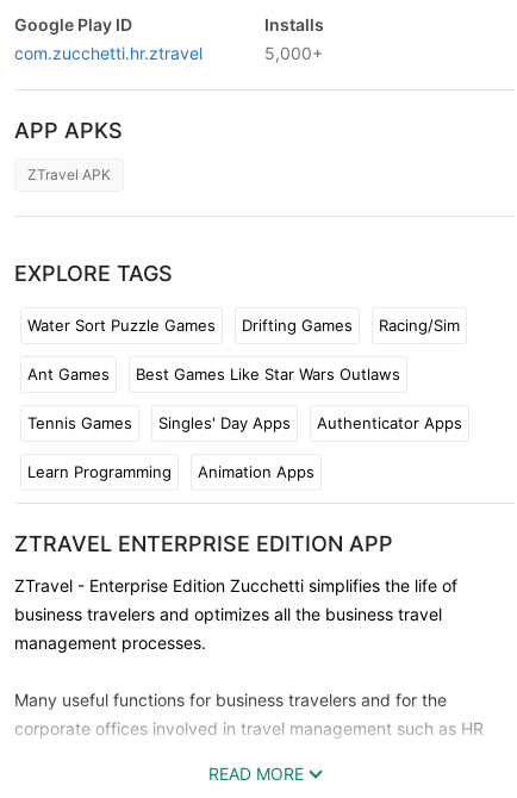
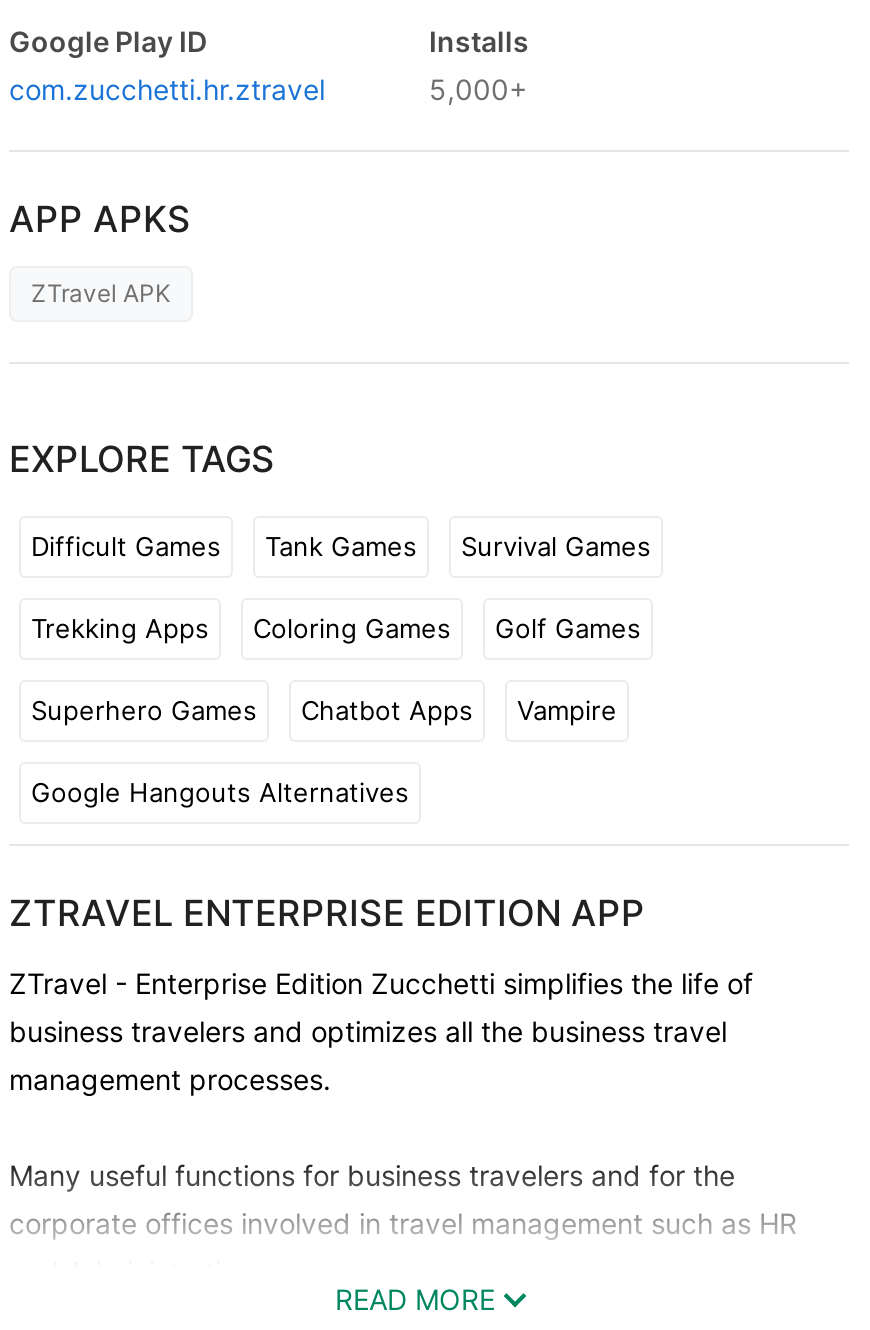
- Water Sort Puzzle Games
- Drifting Games
- Racing/Sim
+ Difficult Games
+ Tank Games
+ Survival Games

- Ant Games
- Best Games Like Star Wars Outlaws
+ Trekking Apps
+ Coloring Games
+ Golf Games

- Tennis Games
- Singles' Day Apps
- Authenticator Apps
+ Superhero Games
+ Chatbot Apps
+ Vampire

- Learn Programming
- Animation Apps
+ Google Hangouts Alternatives
